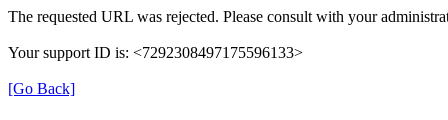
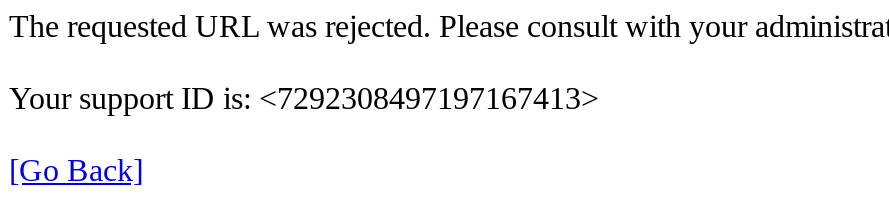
- Your support ID is: <7292308497175596133>
+ Your support ID is: <7292308497197167413>
